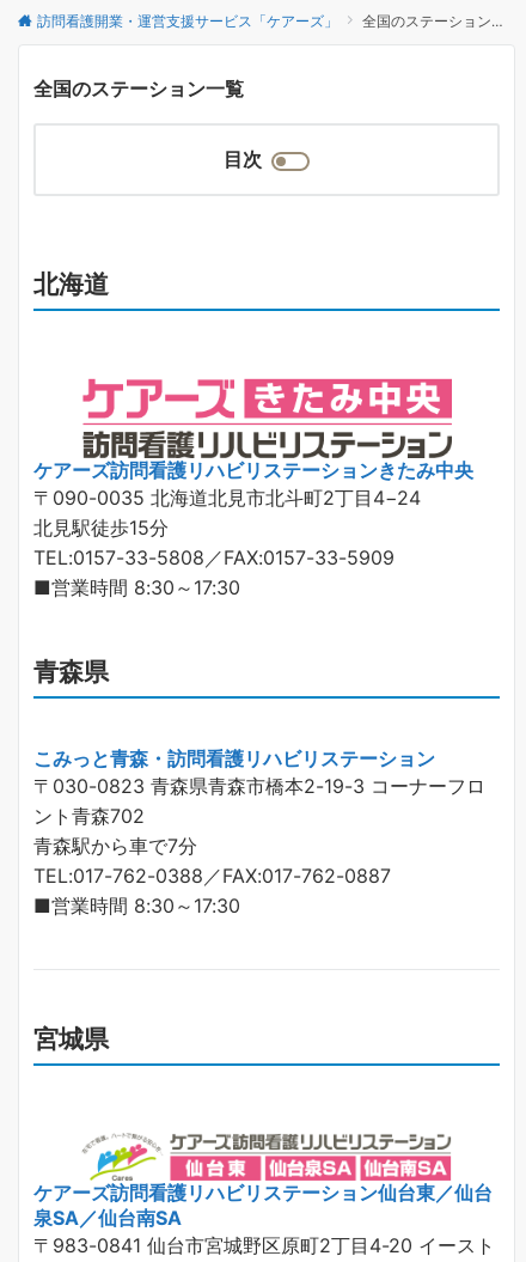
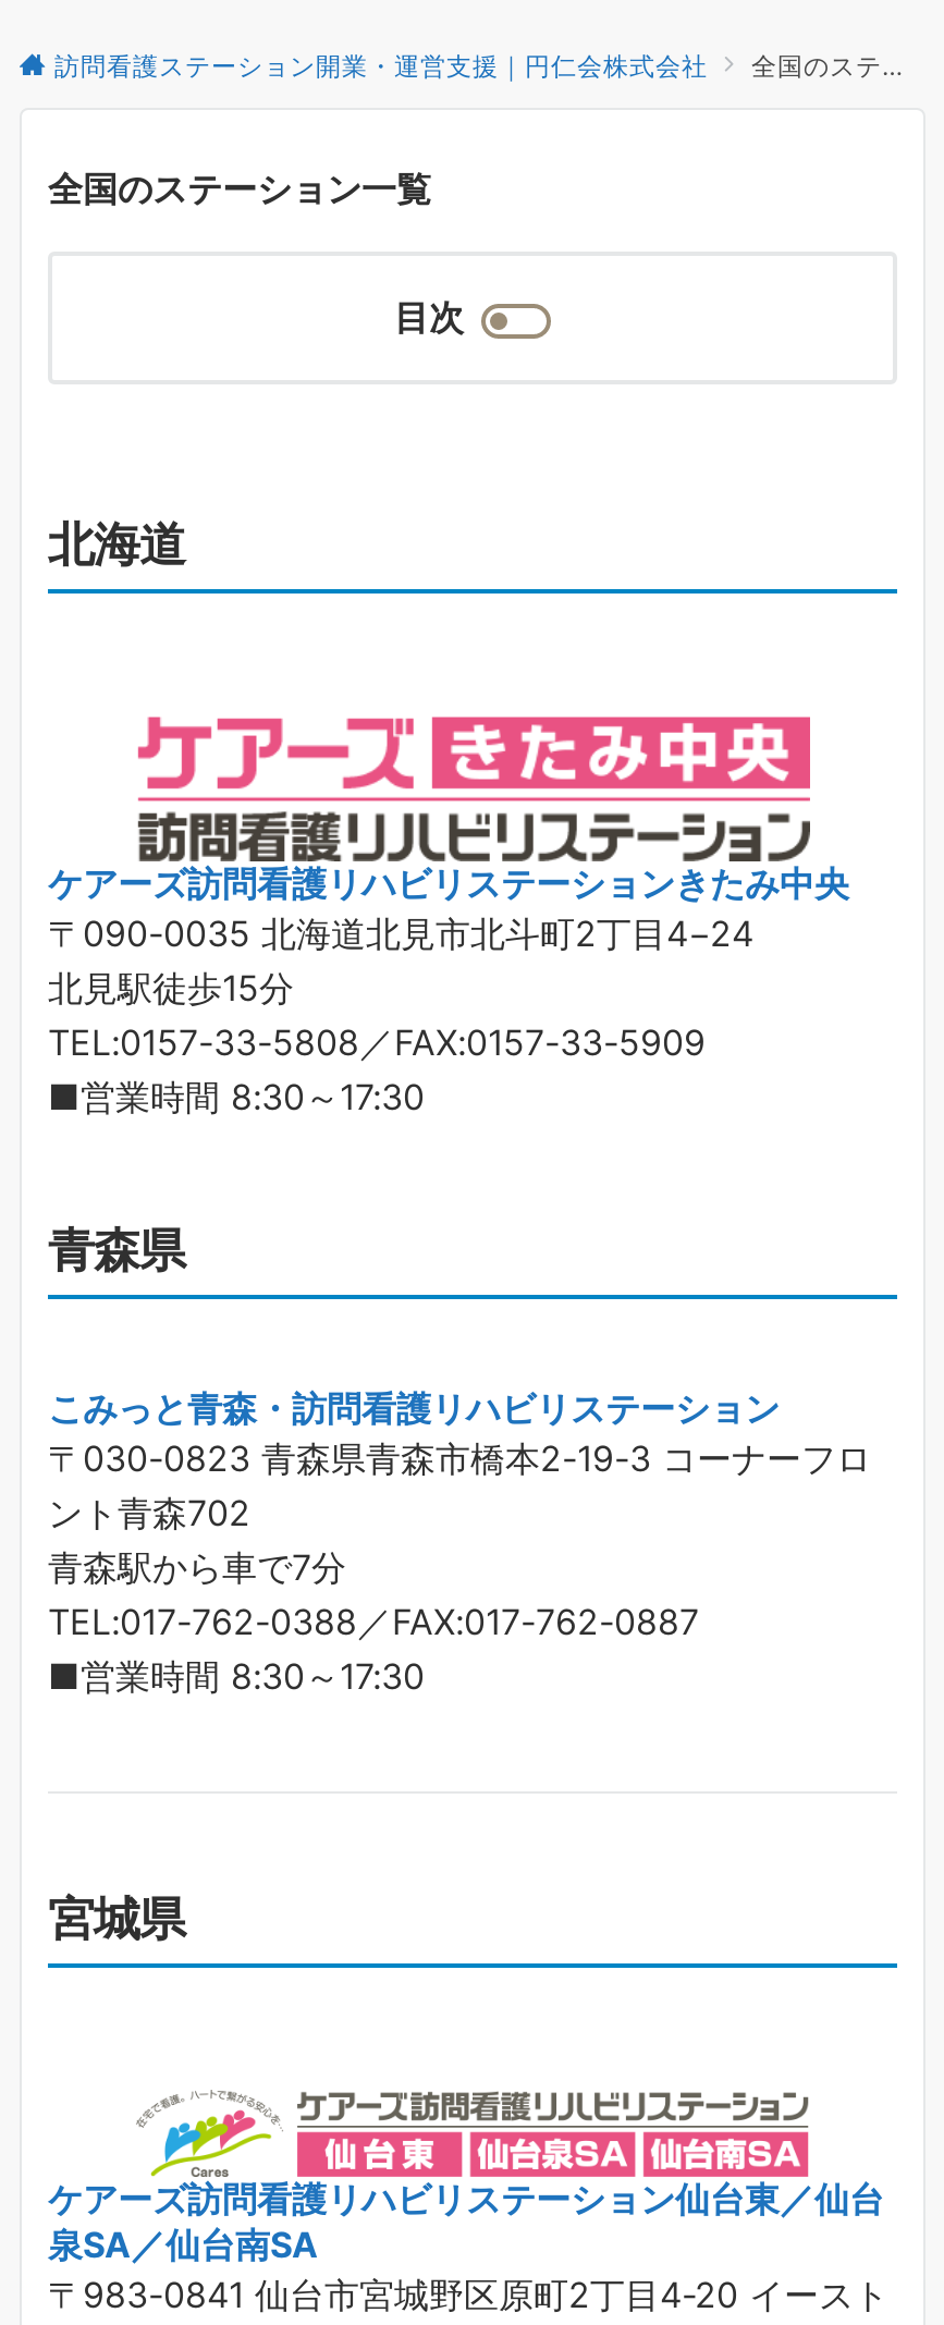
- 訪問看護開業・運営支援サービス「ケアーズ」
+ 訪問看護ステーション開業・運営支援｜円仁会株式会社
